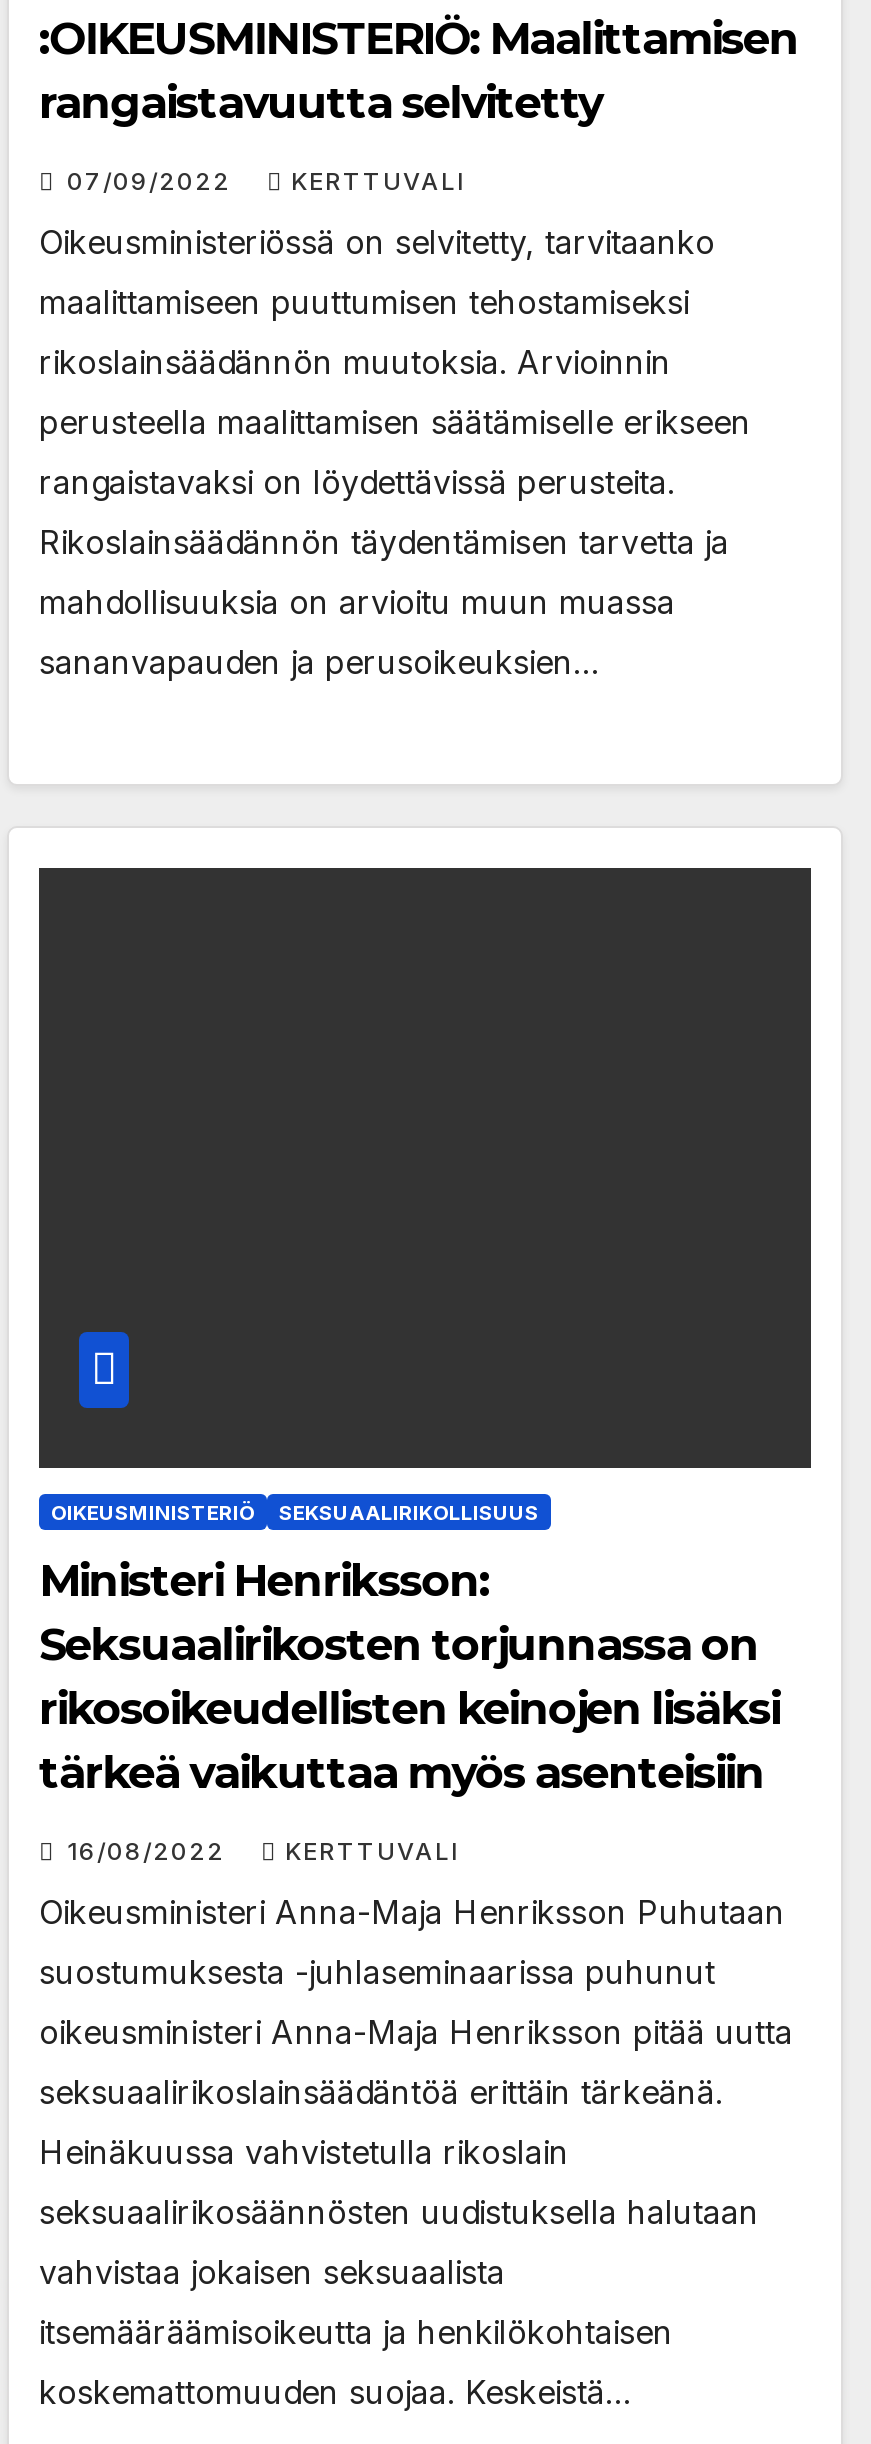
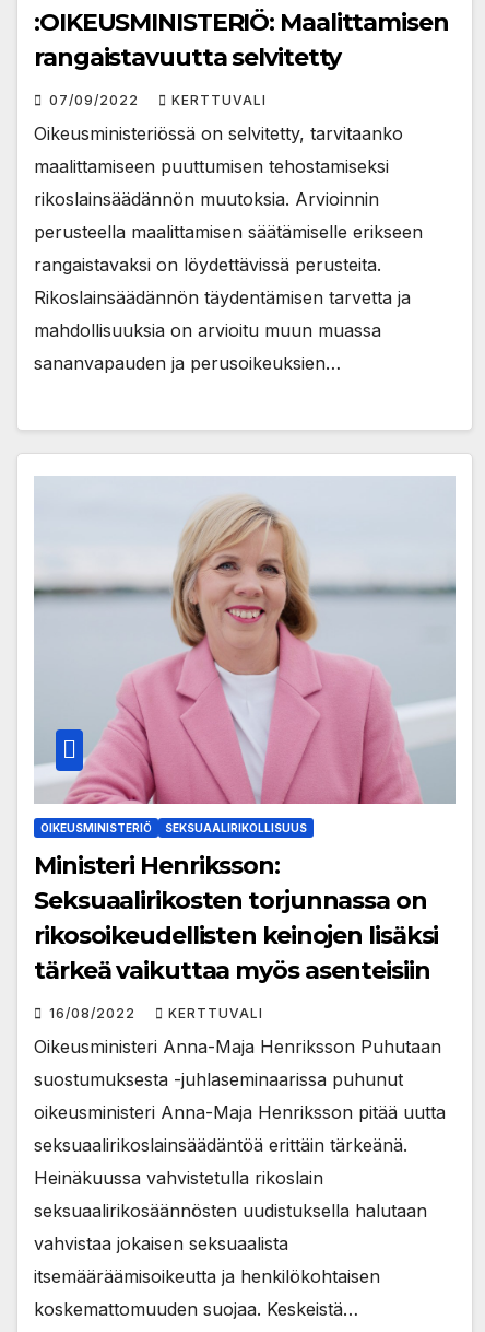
+ [image]
